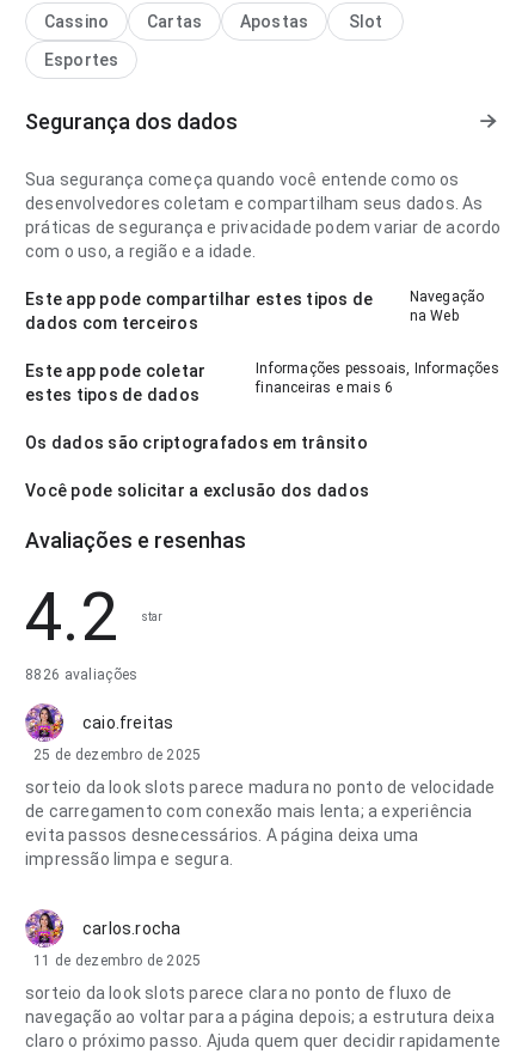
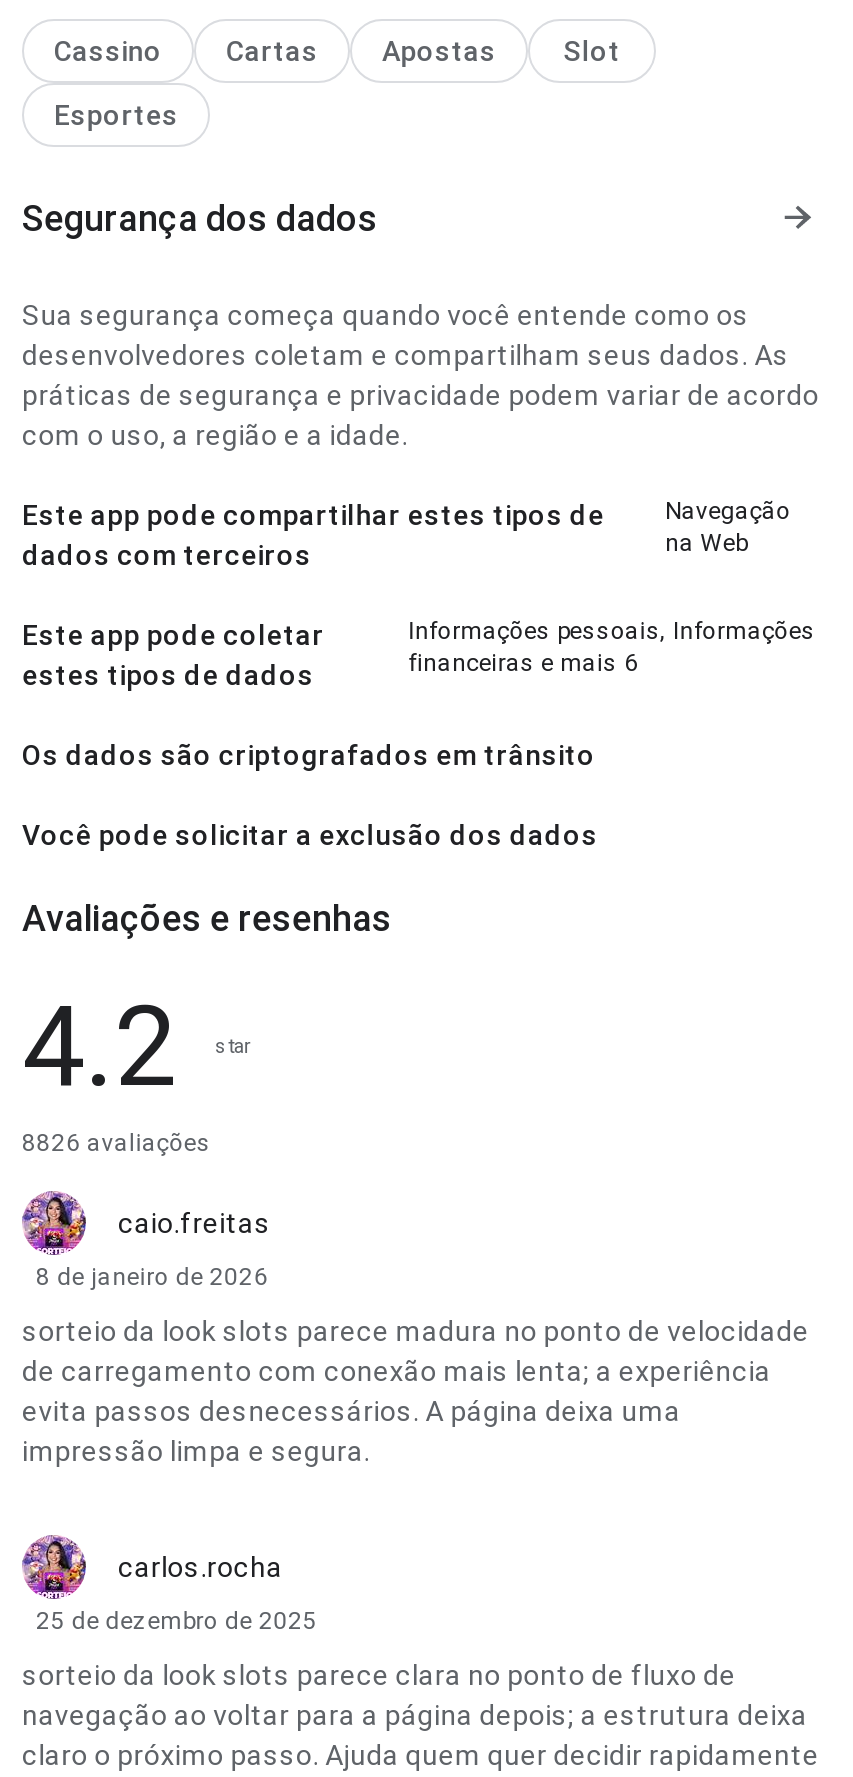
+ 8 de janeiro de 2026

moved down: 25 de dezembro de 2025

- 11 de dezembro de 2025
